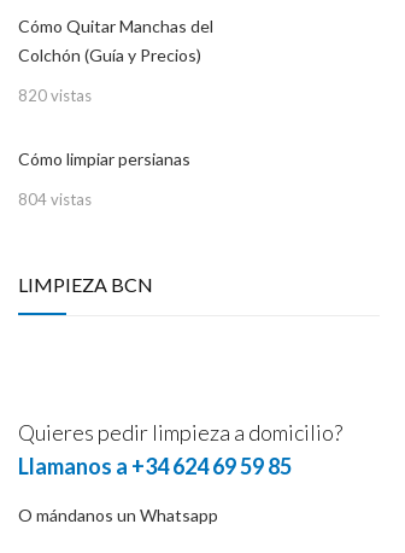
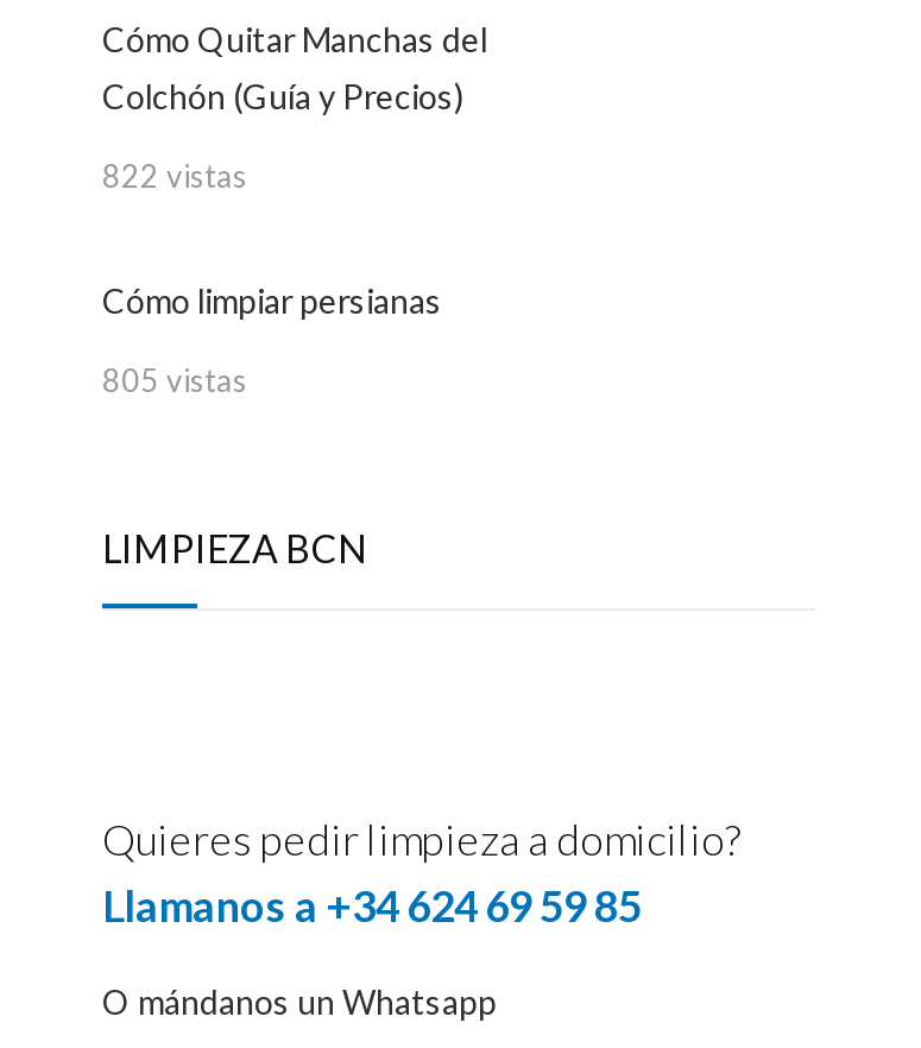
- 820 vistas
+ 822 vistas

- 804 vistas
+ 805 vistas
